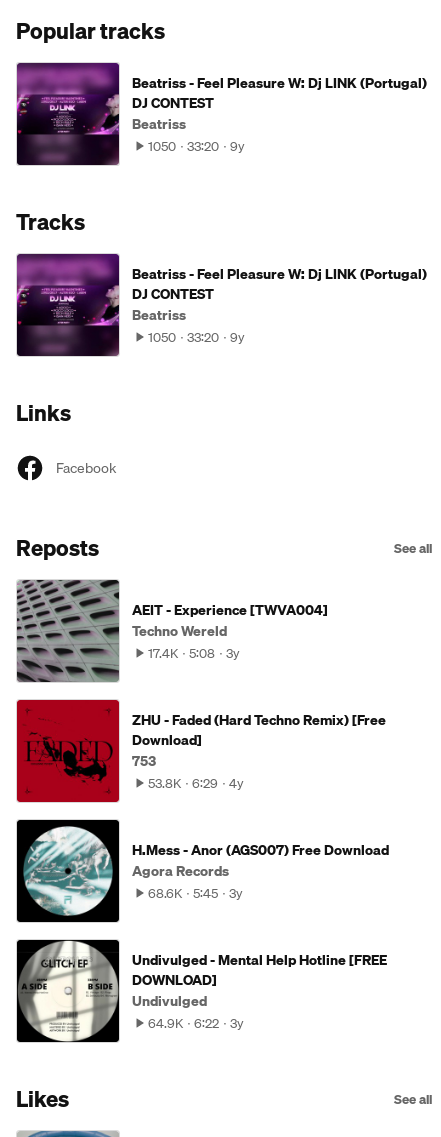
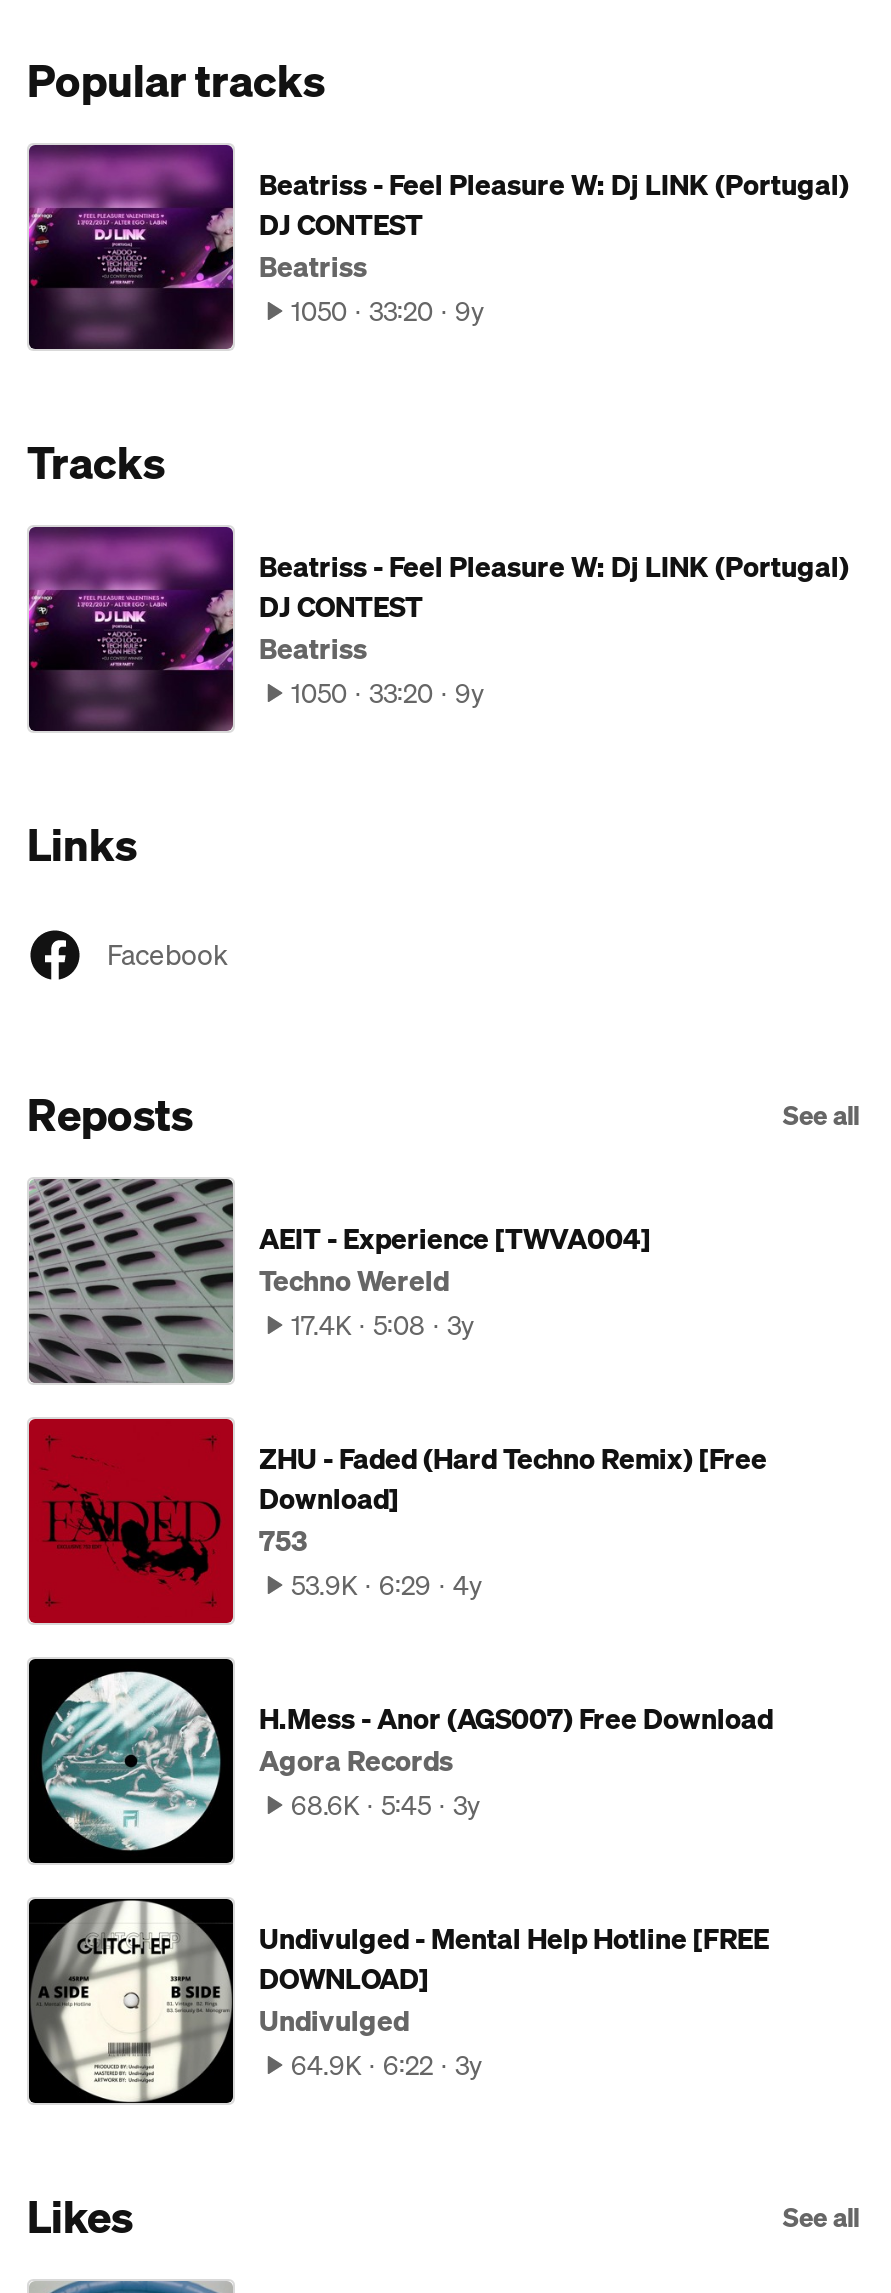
- 53.8K 6:29 4y
+ 53.9K 6:29 4y
